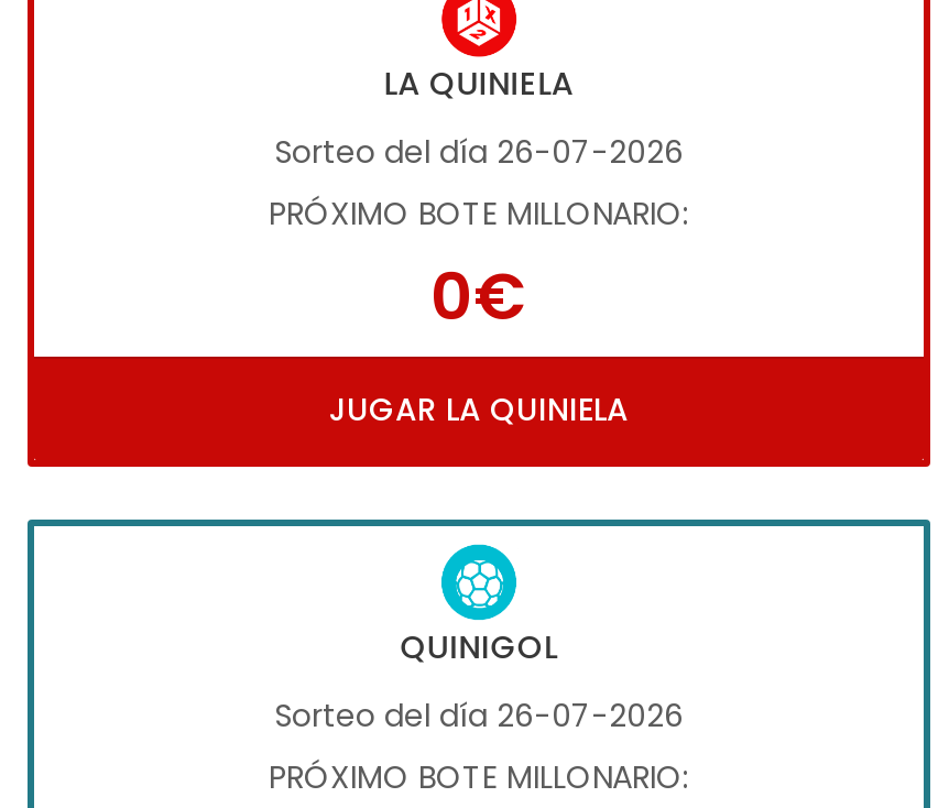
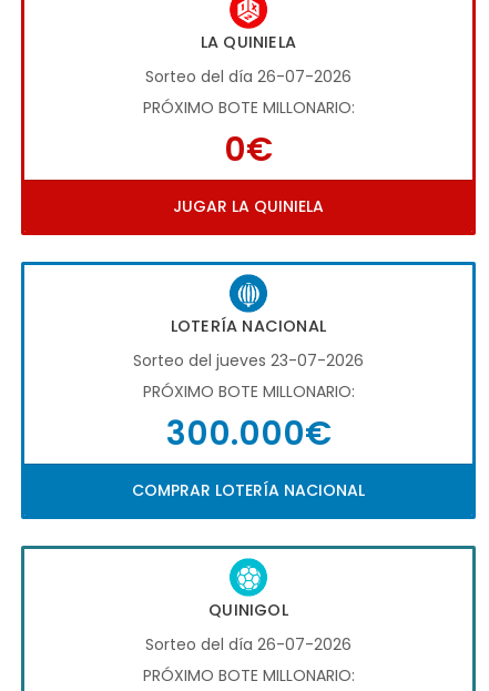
+ [image]
+ LOTERÍA NACIONAL
+ Sorteo del jueves 23-07-2026
+ PRÓXIMO BOTE MILLONARIO:
+ 300.000€
+ COMPRAR LOTERÍA NACIONAL
